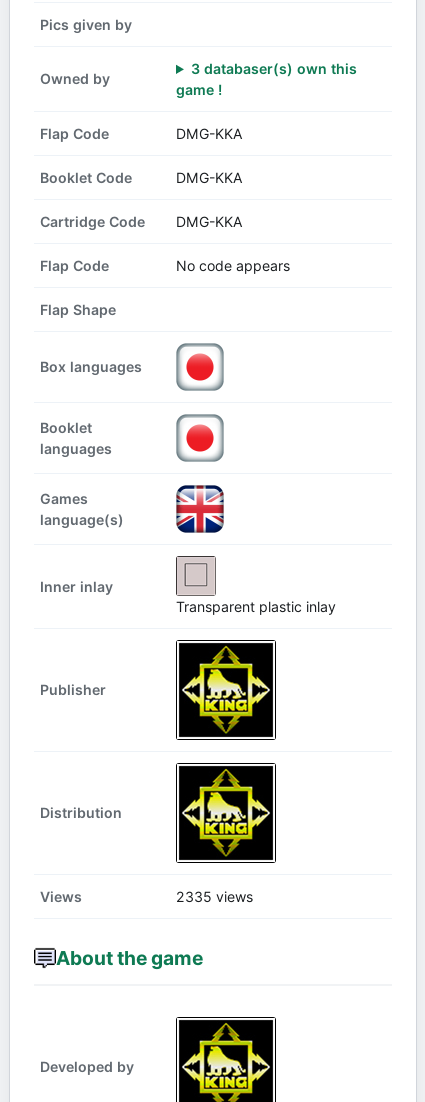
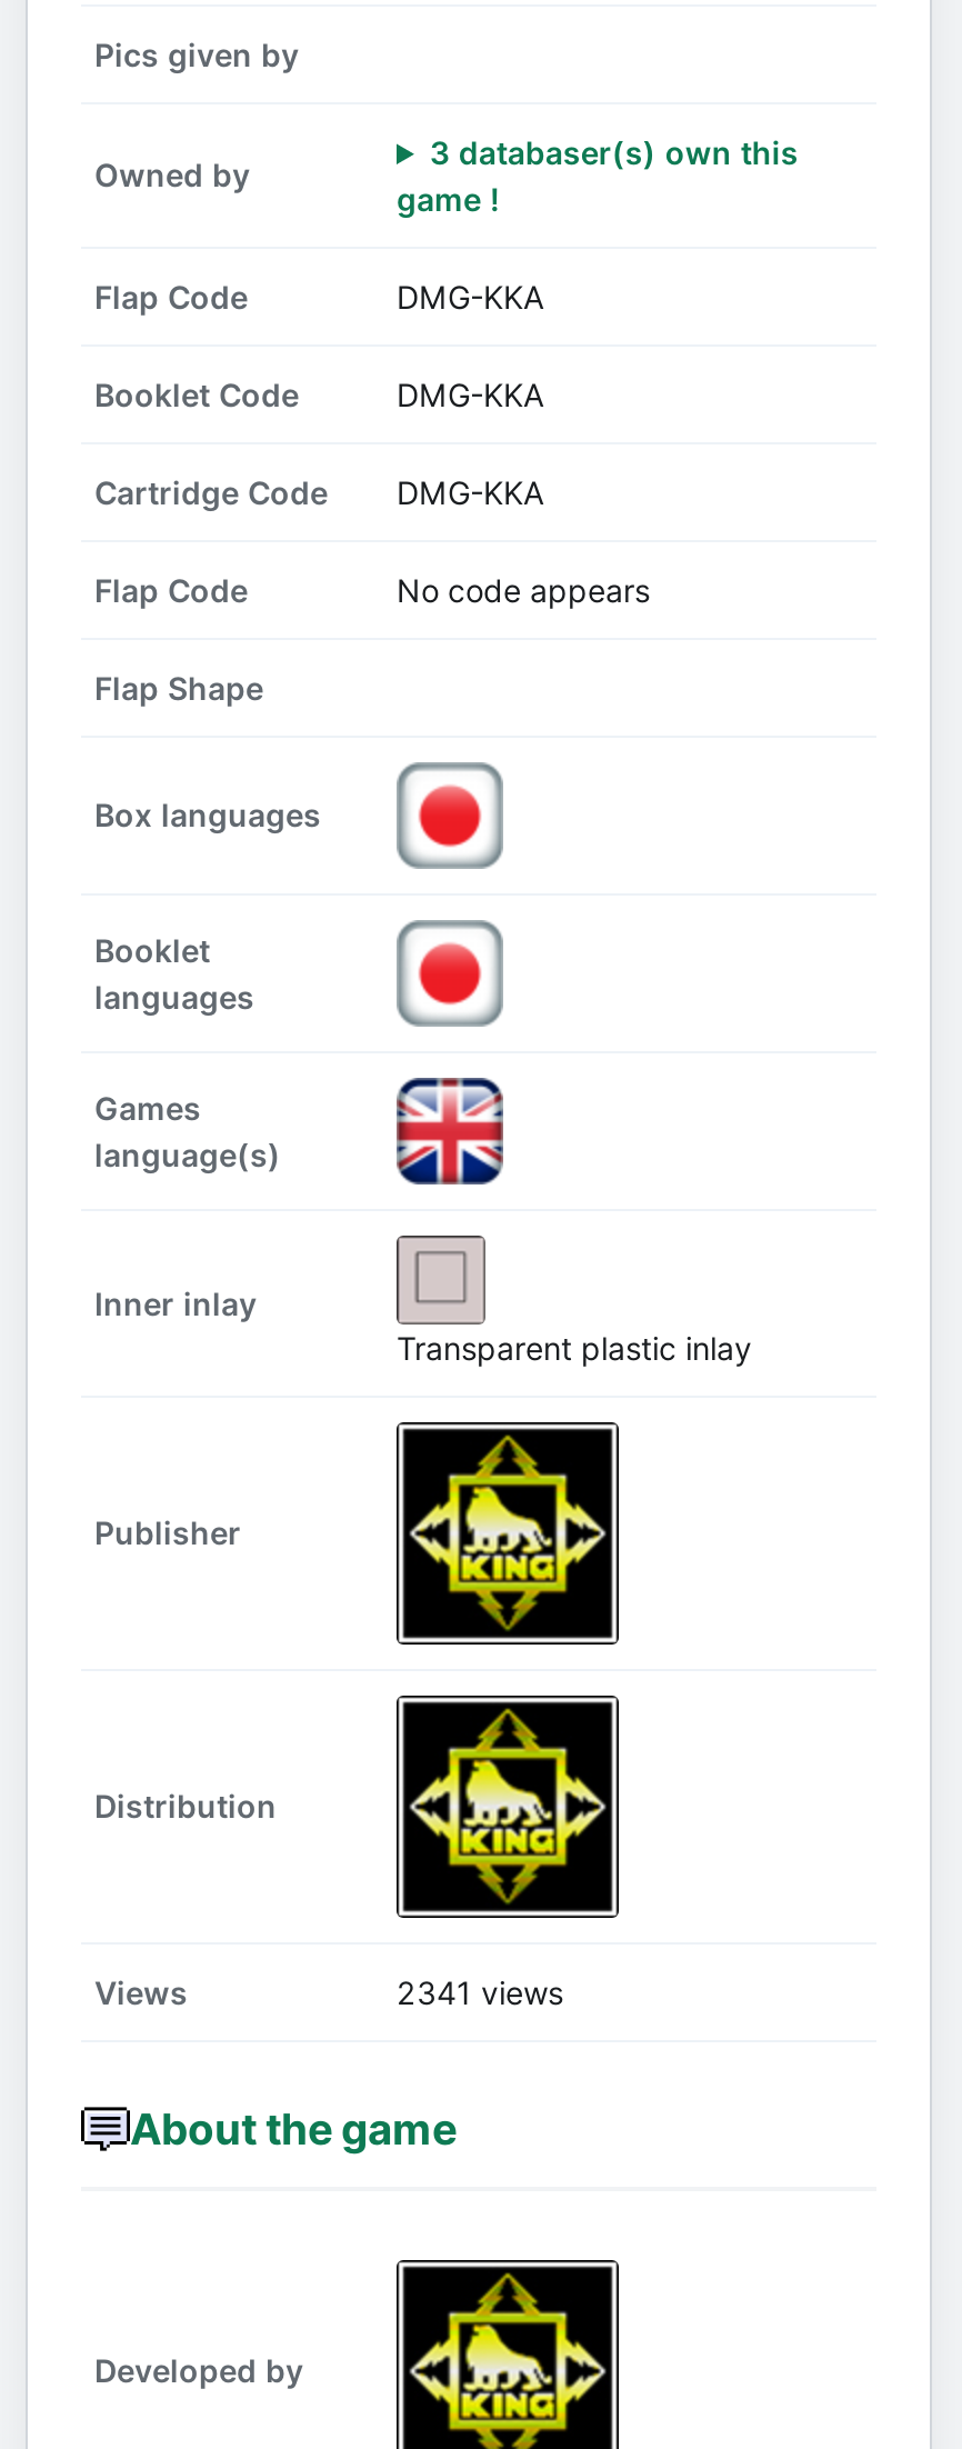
- 2335 views
+ 2341 views
